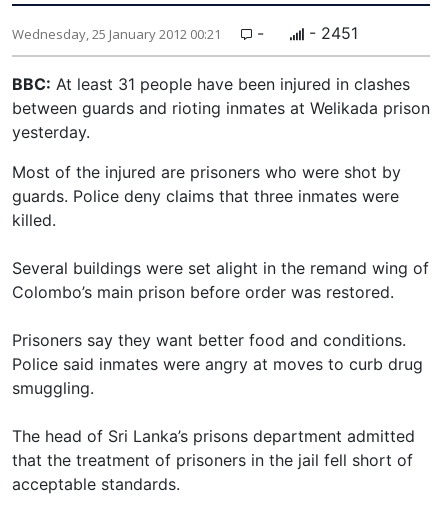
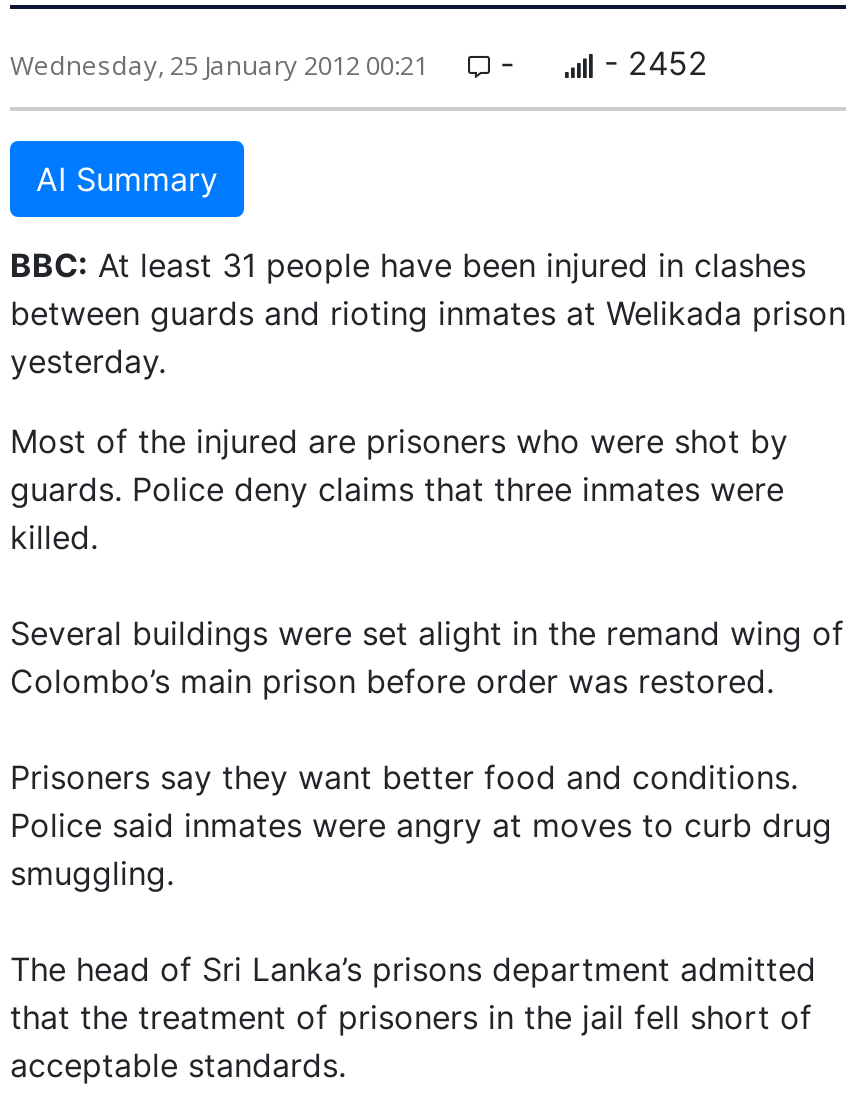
- - 2451
+ - 2452
+ AI Summary
